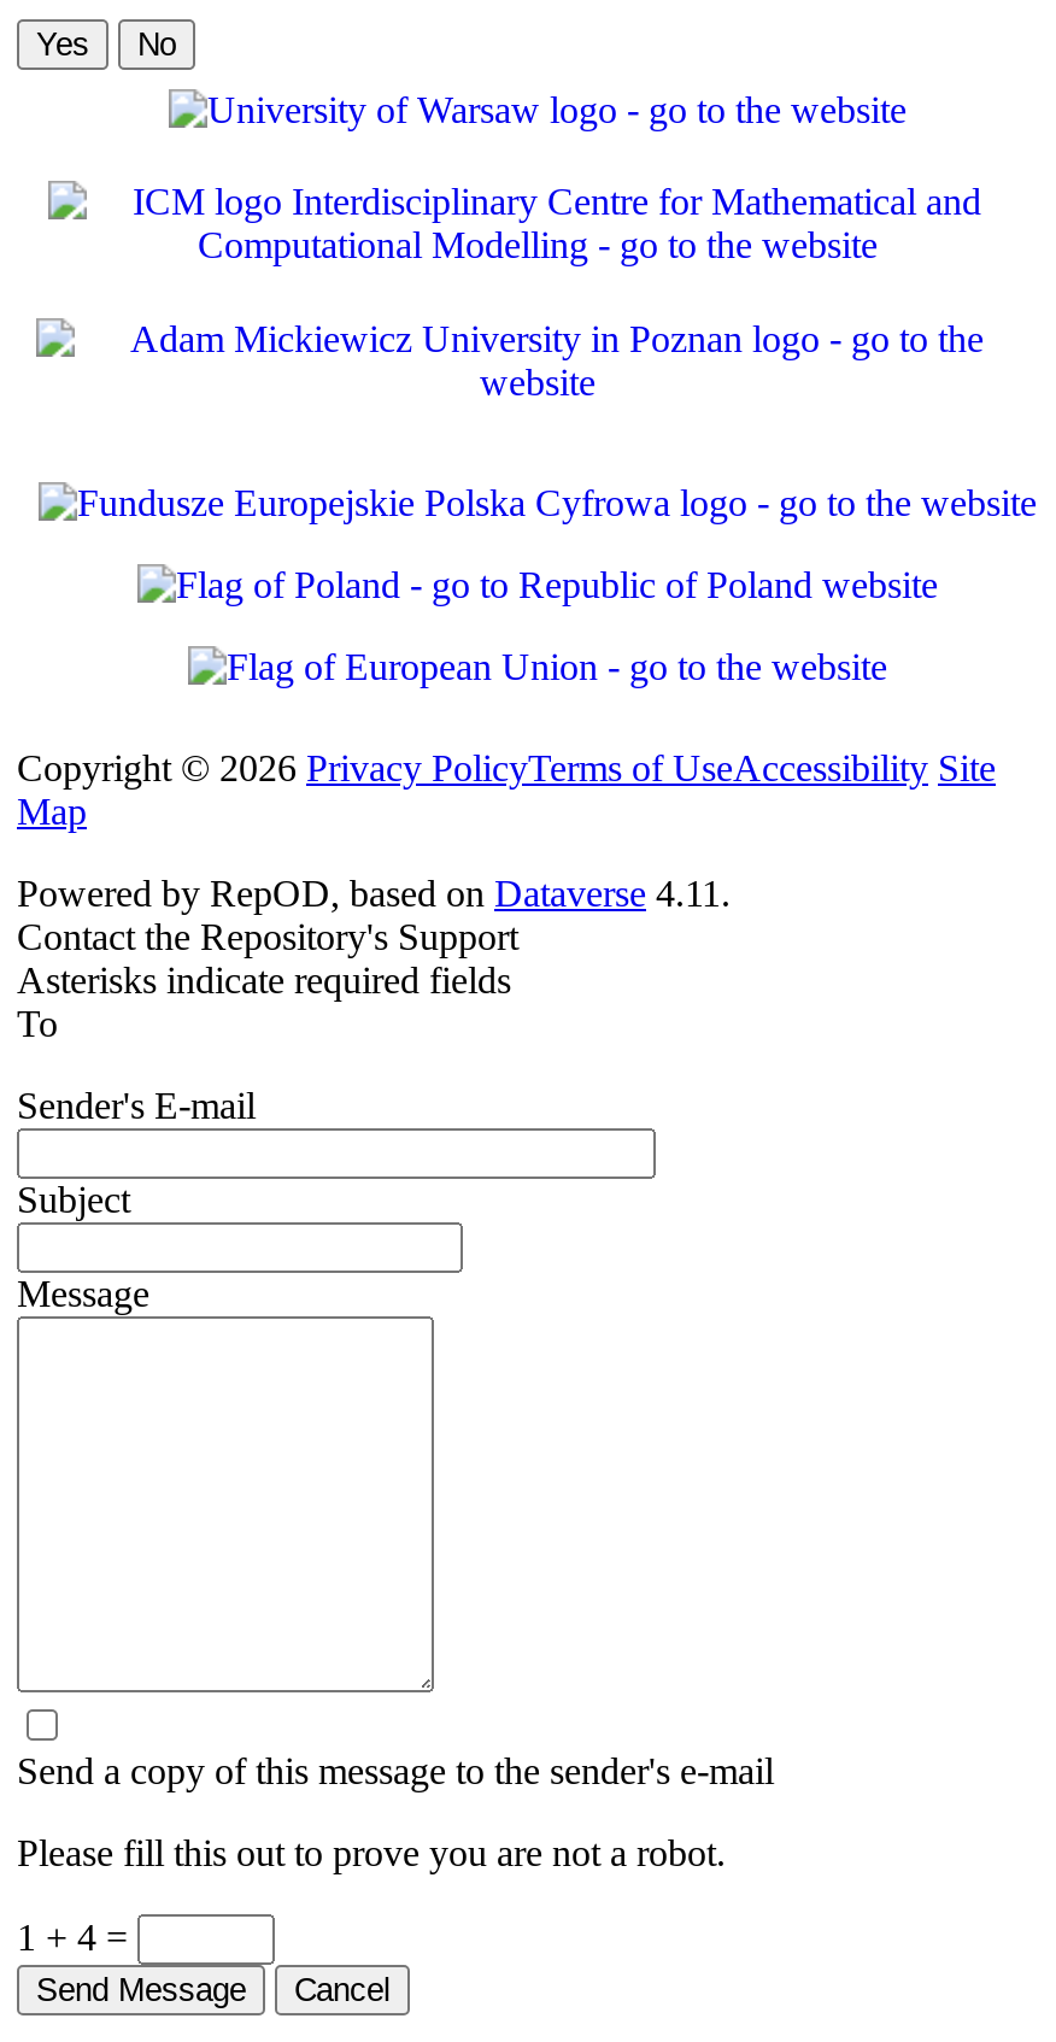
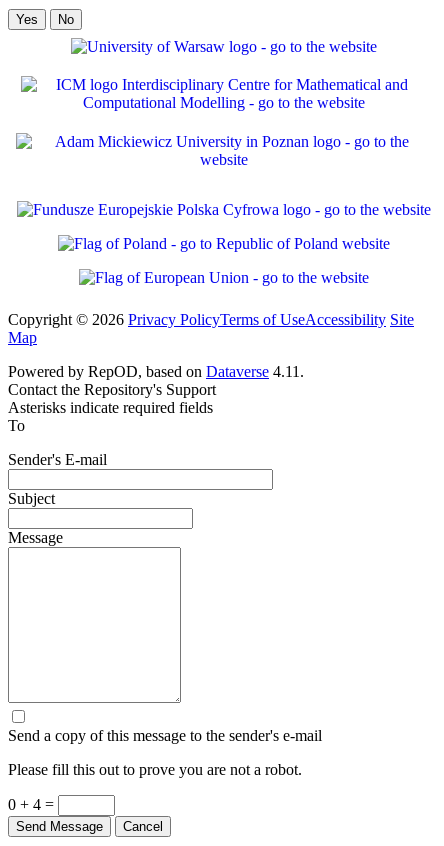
- 1 + 4 =
+ 0 + 4 =
